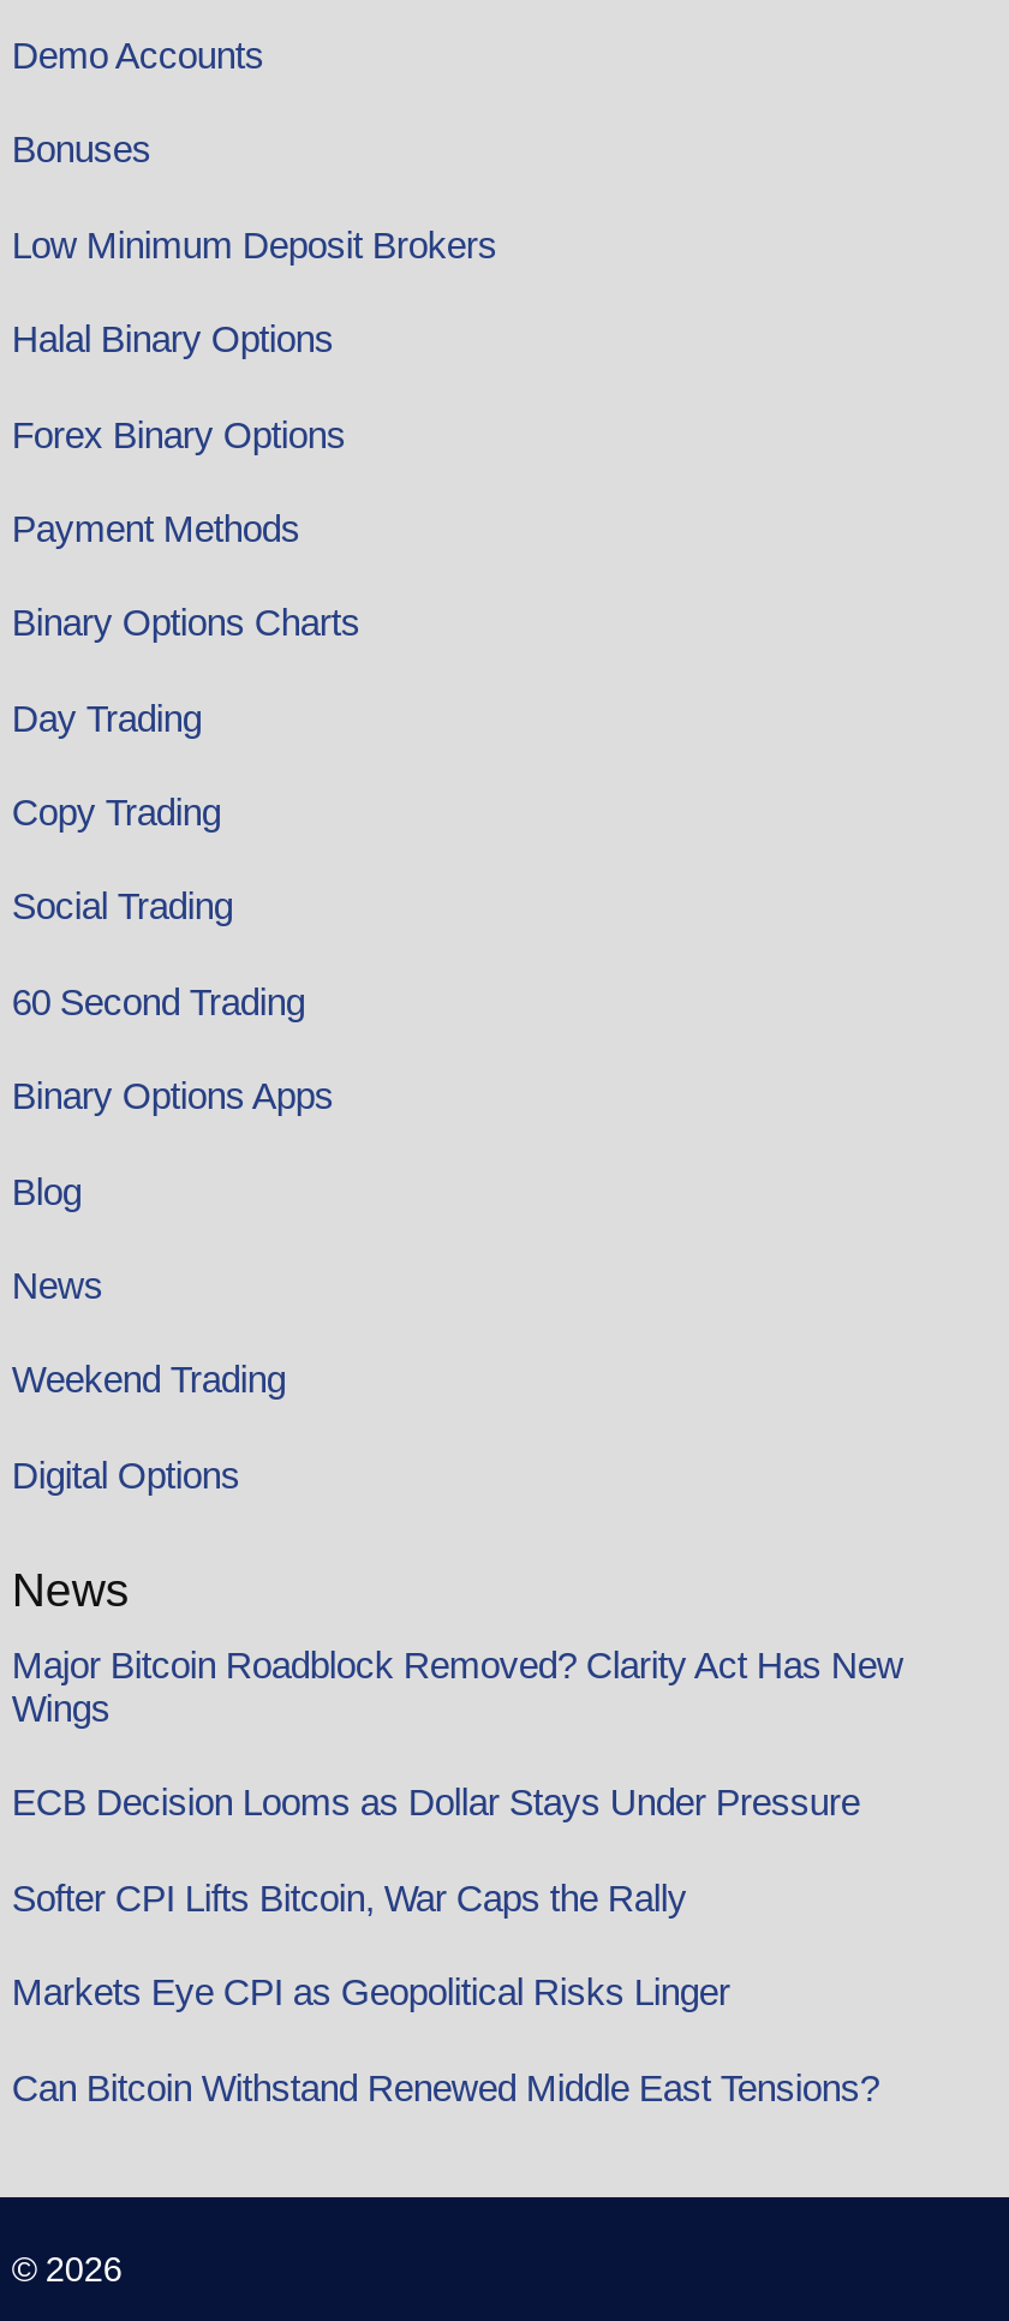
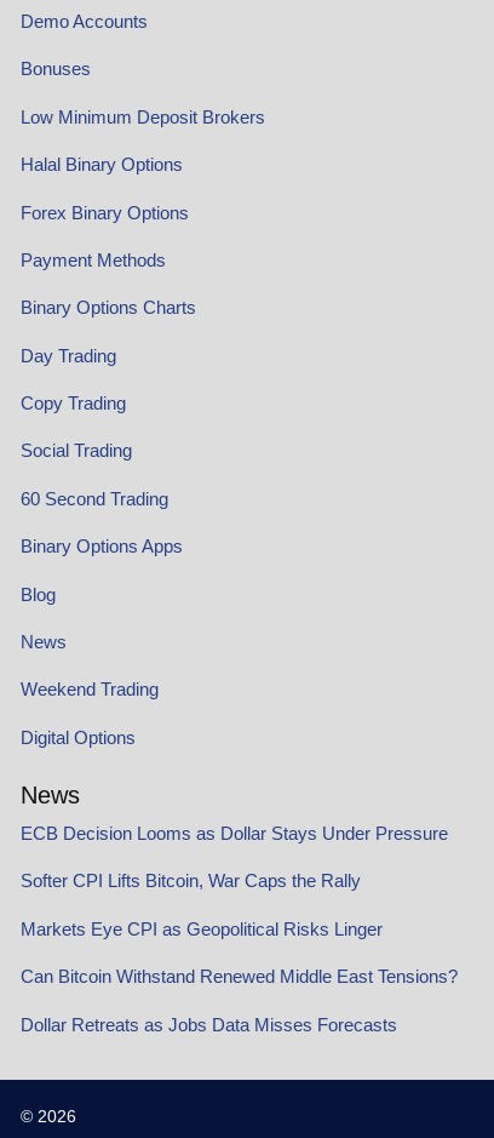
- Major Bitcoin Roadblock Removed? Clarity Act Has New
- Wings

moved up: ECB Decision Looms as Dollar Stays Under Pressure | Softer CPI Lifts Bitcoin, War Caps the Rally | Markets Eye CPI as Geopolitical Risks Linger | Can Bitcoin Withstand Renewed Middle East Tensions?

+ Dollar Retreats as Jobs Data Misses Forecasts
